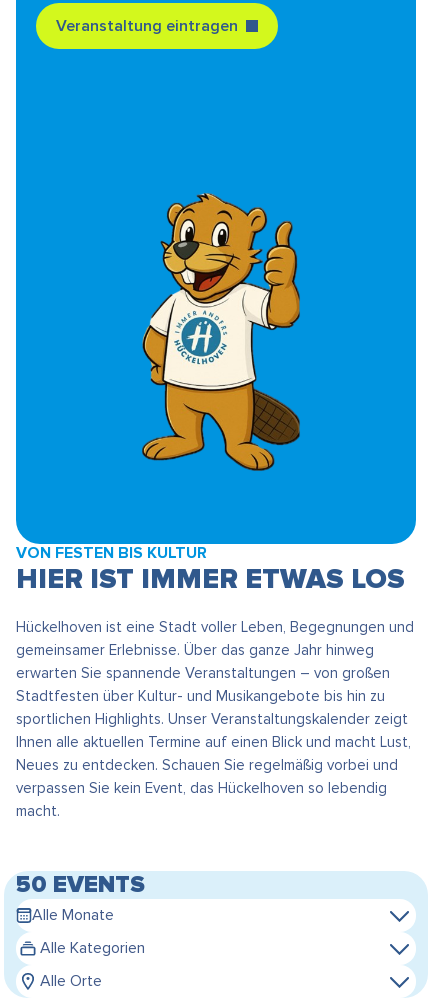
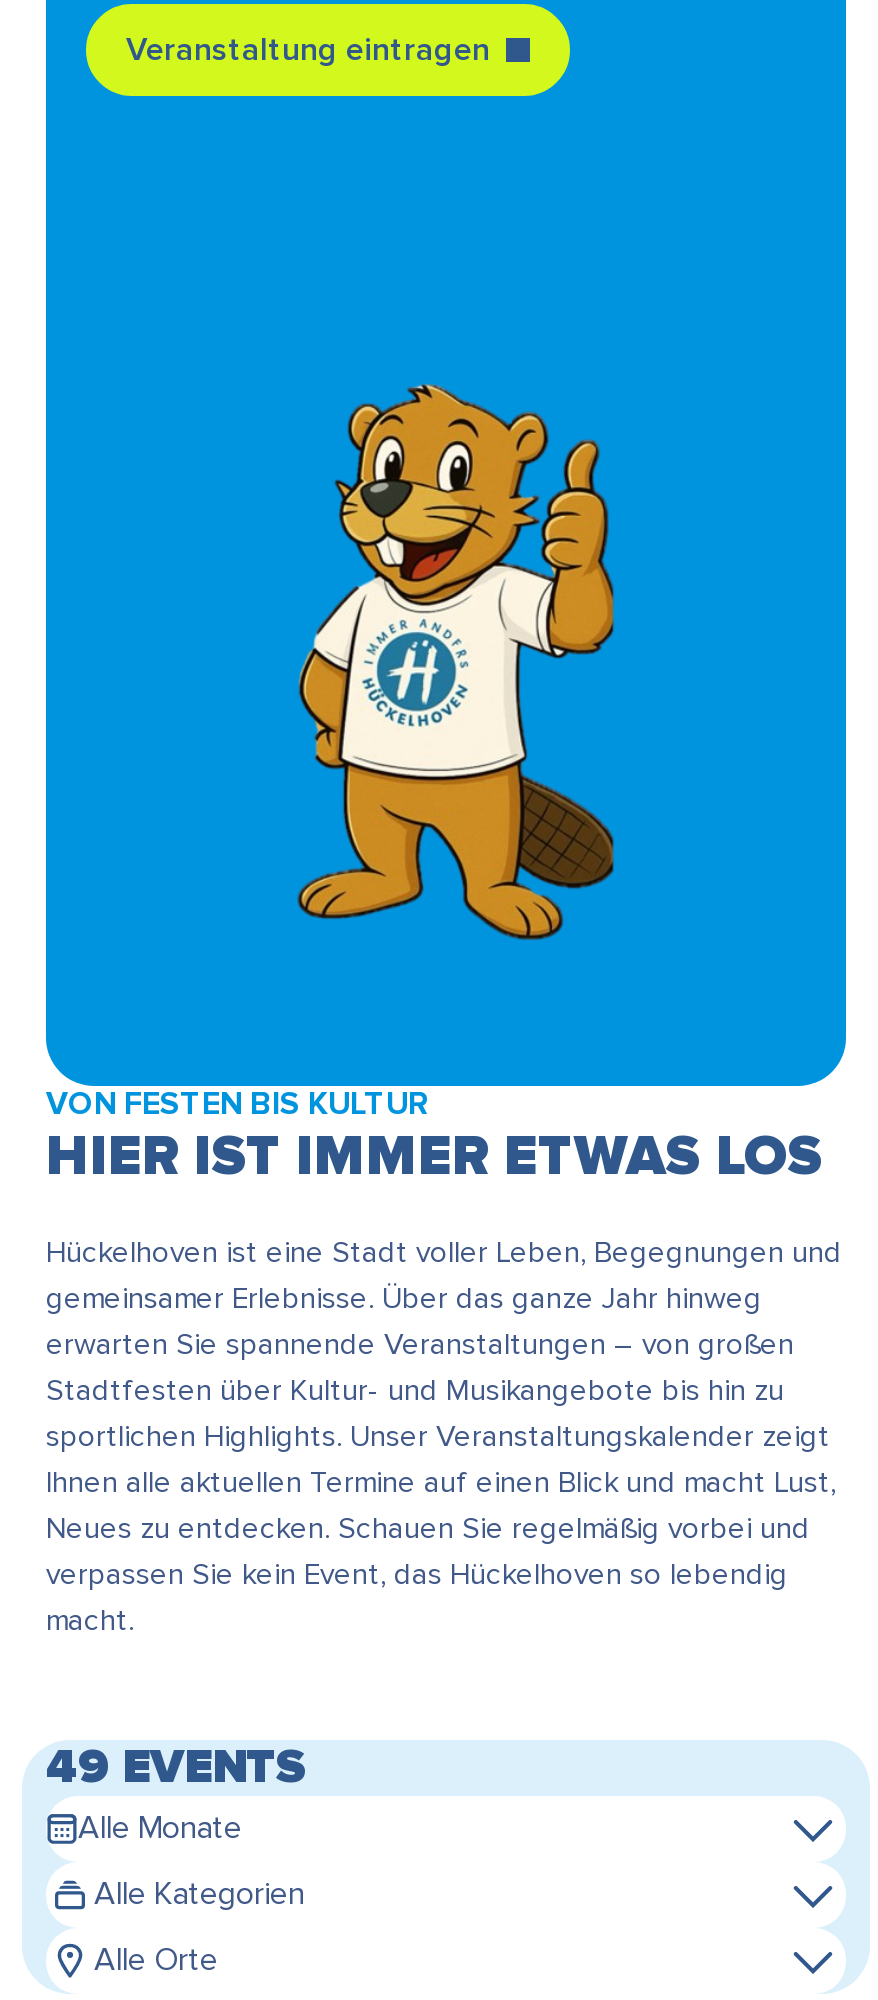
- 50 EVENTS
+ 49 EVENTS
